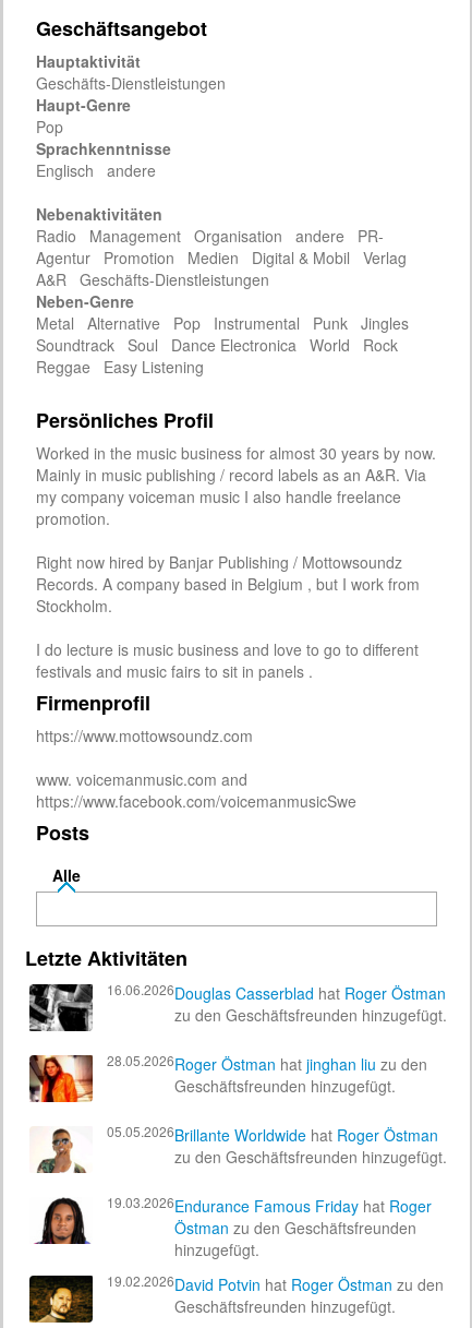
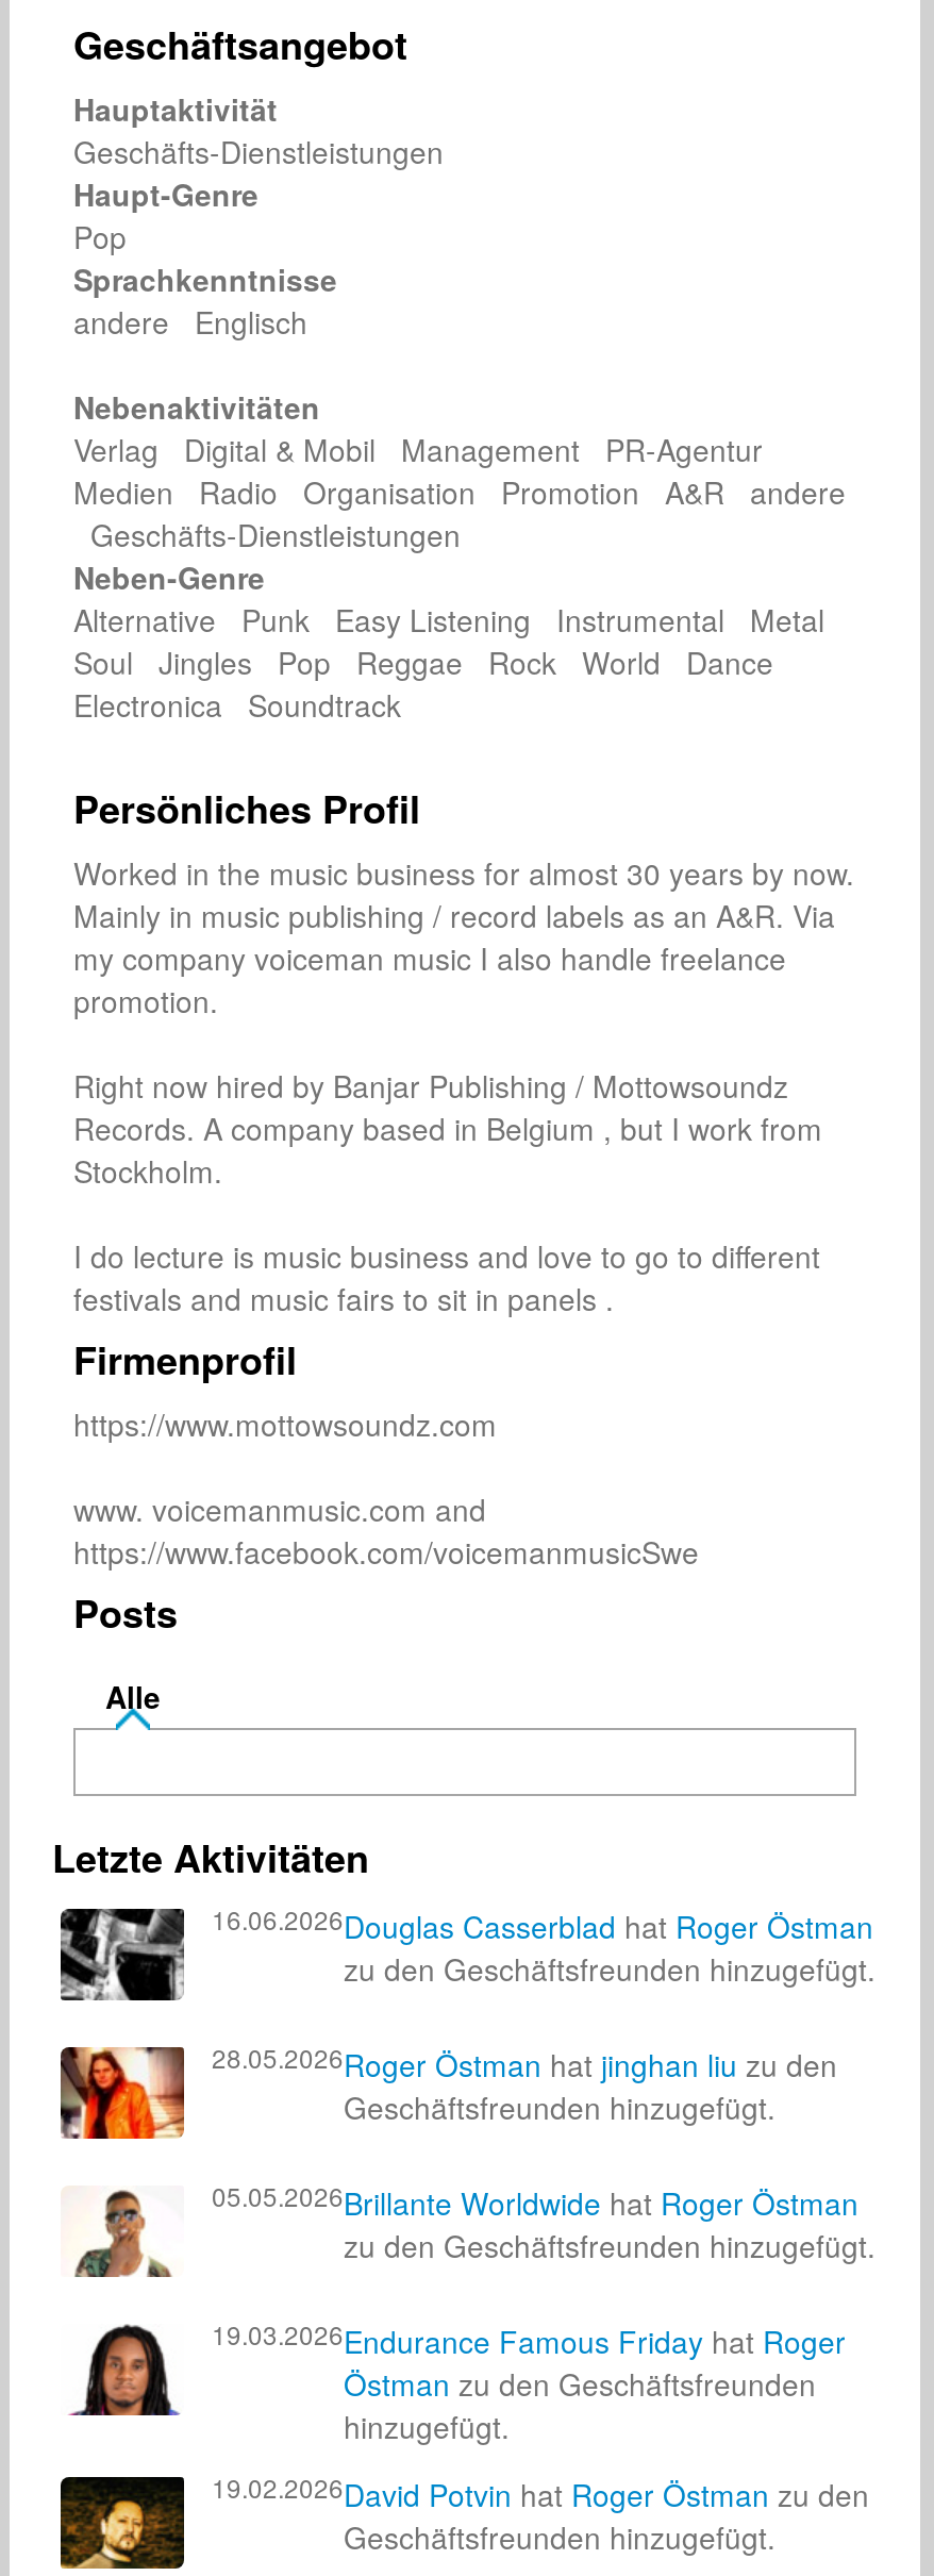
- Englisch andere
+ andere Englisch

- Radio Management Organisation andere PR-
- Agentur Promotion Medien Digital & Mobil Verlag
- A&R Geschäfts-Dienstleistungen
+ Verlag Digital & Mobil Management PR-Agentur
+ Medien Radio Organisation Promotion A&R andere
+ Geschäfts-Dienstleistungen

- Metal Alternative Pop Instrumental Punk Jingles
- Soundtrack Soul Dance Electronica World Rock
- Reggae Easy Listening
+ Alternative Punk Easy Listening Instrumental Metal
+ Soul Jingles Pop Reggae Rock World Dance
+ Electronica Soundtrack
